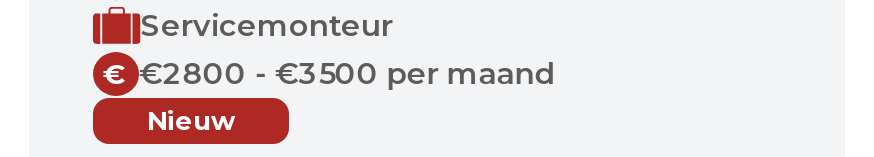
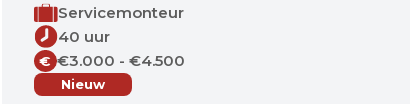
- € €2800 - €3500 per maand
+ 40 uur
+ € €3.000 - €4.500
